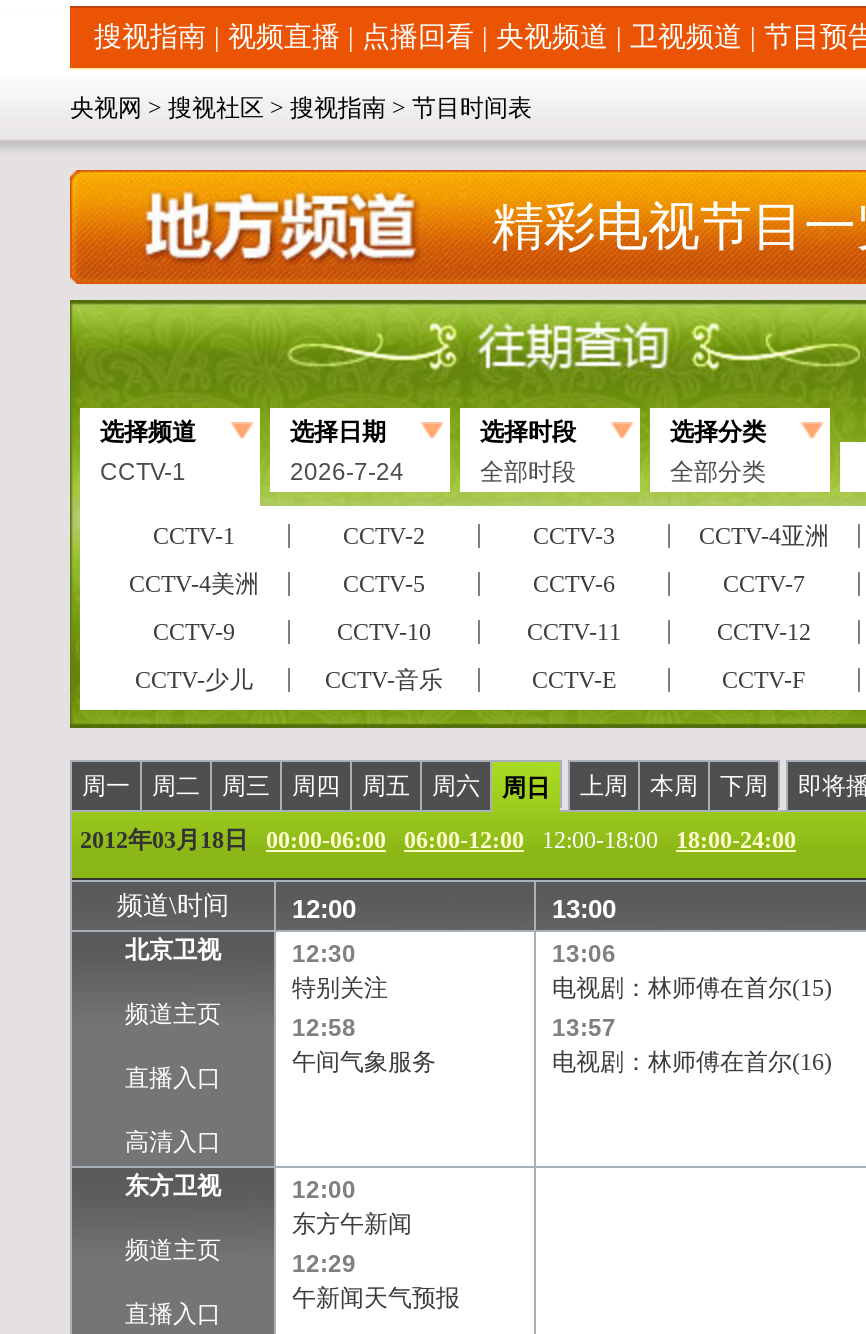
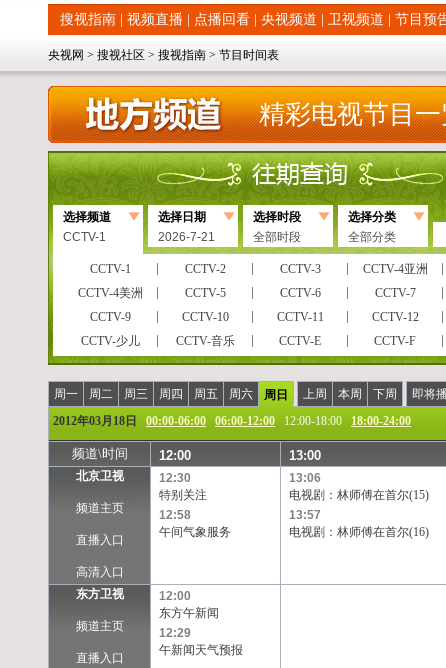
- 2026-7-24
+ 2026-7-21
